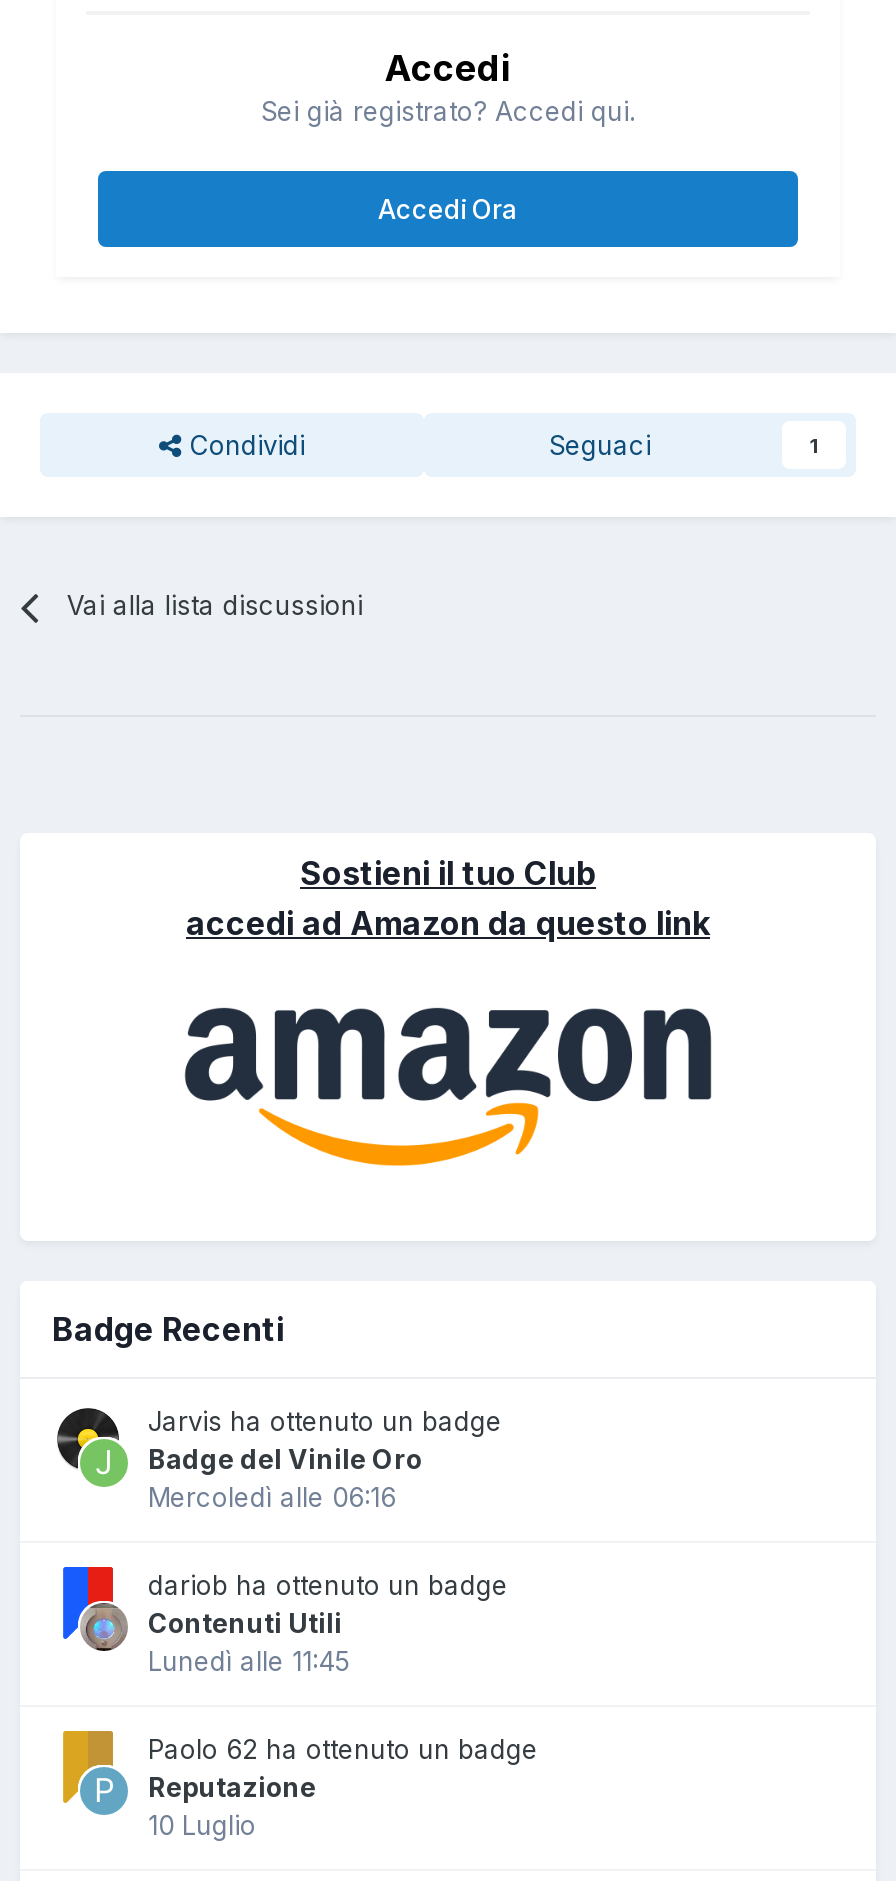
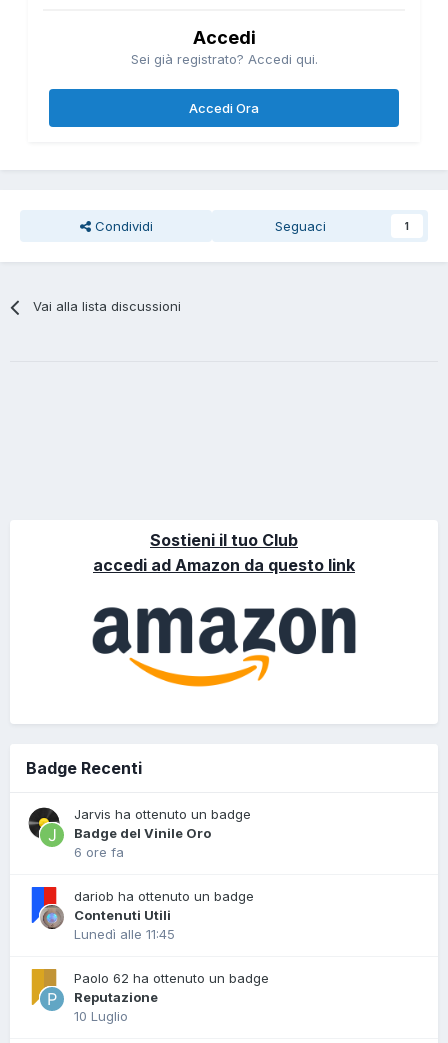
- Mercoledì alle 06:16
+ 6 ore fa
